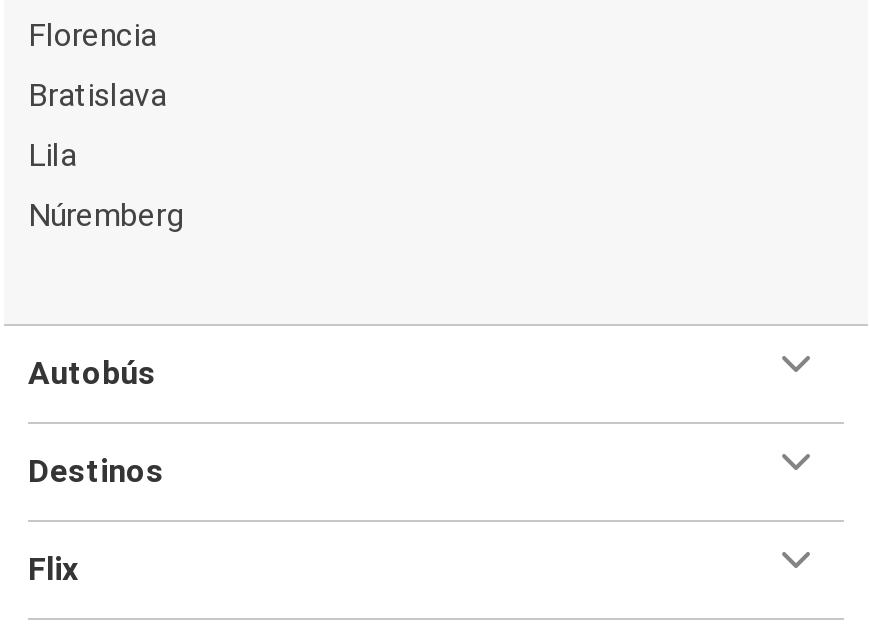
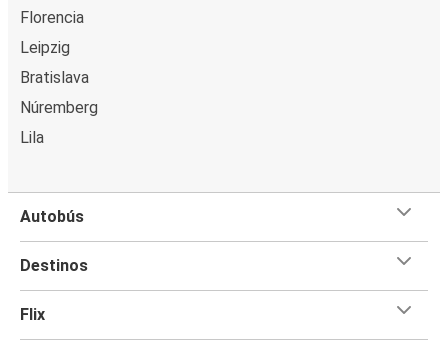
+ Leipzig

moved down: Lila
